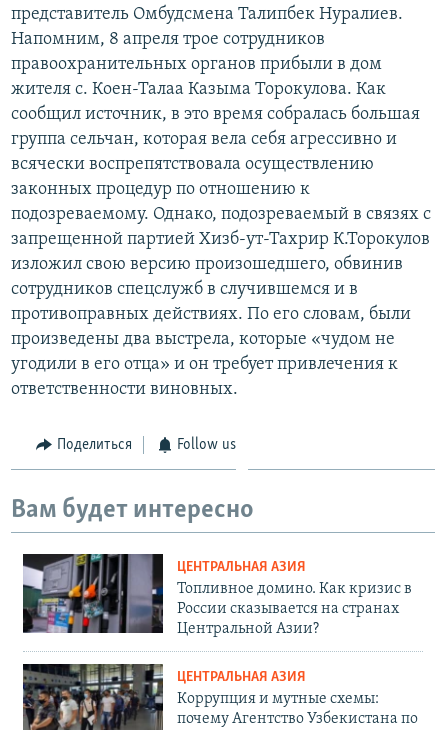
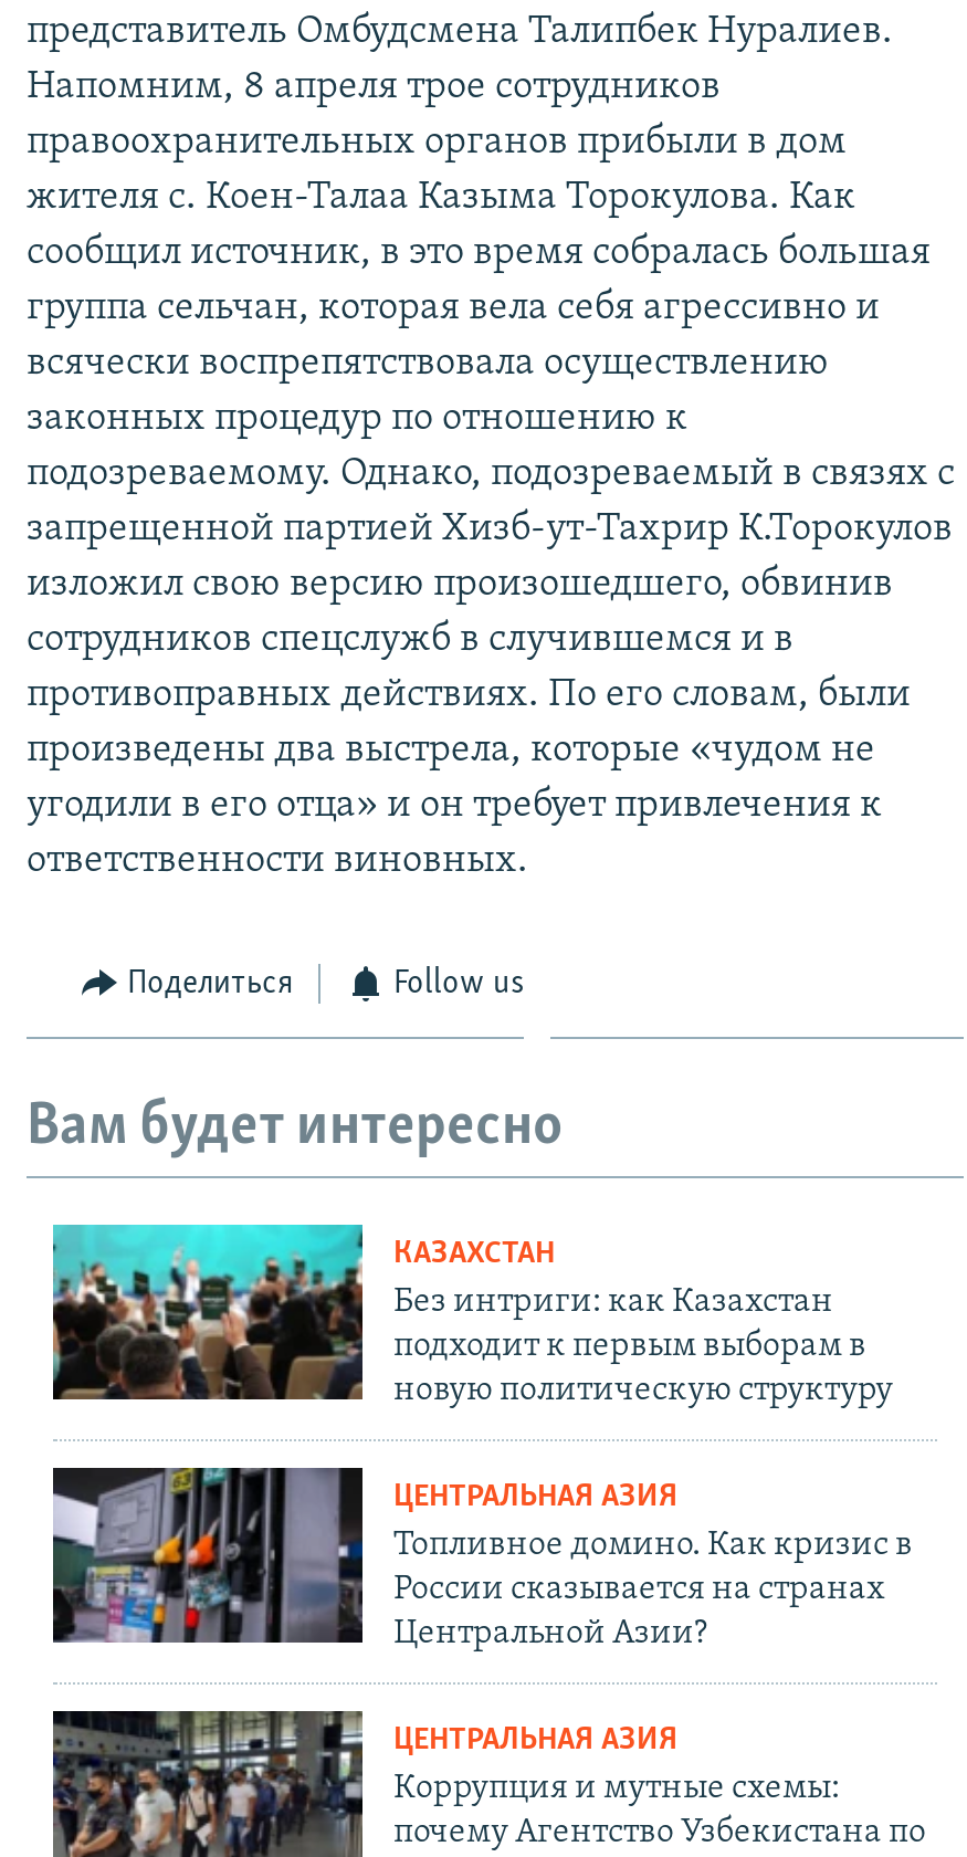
+ [image]
+ КАЗАХСТАН
+ Без интриги: как Казахстан
+ подходит к первым выборам в
+ новую политическую структуру
